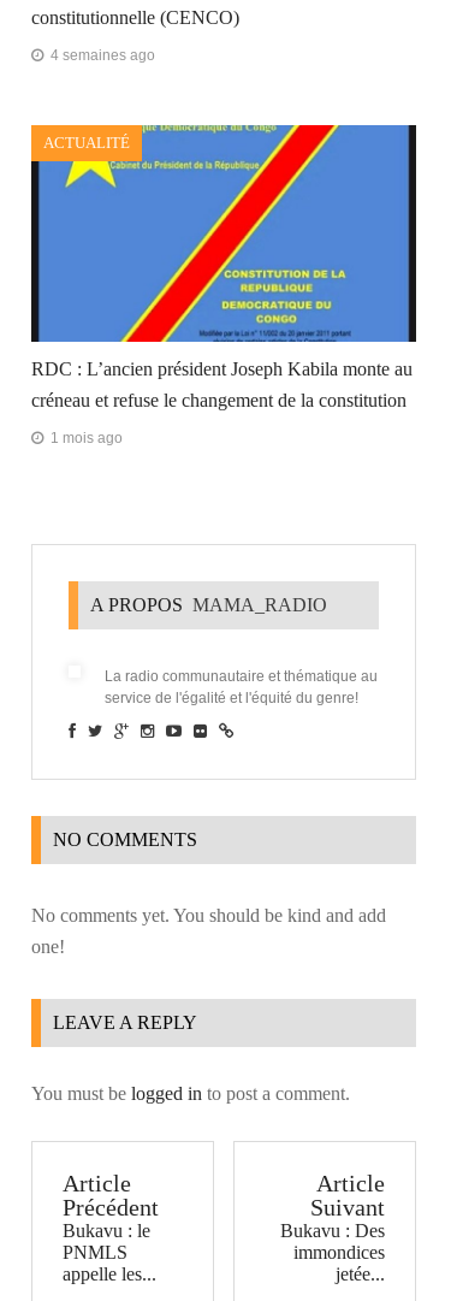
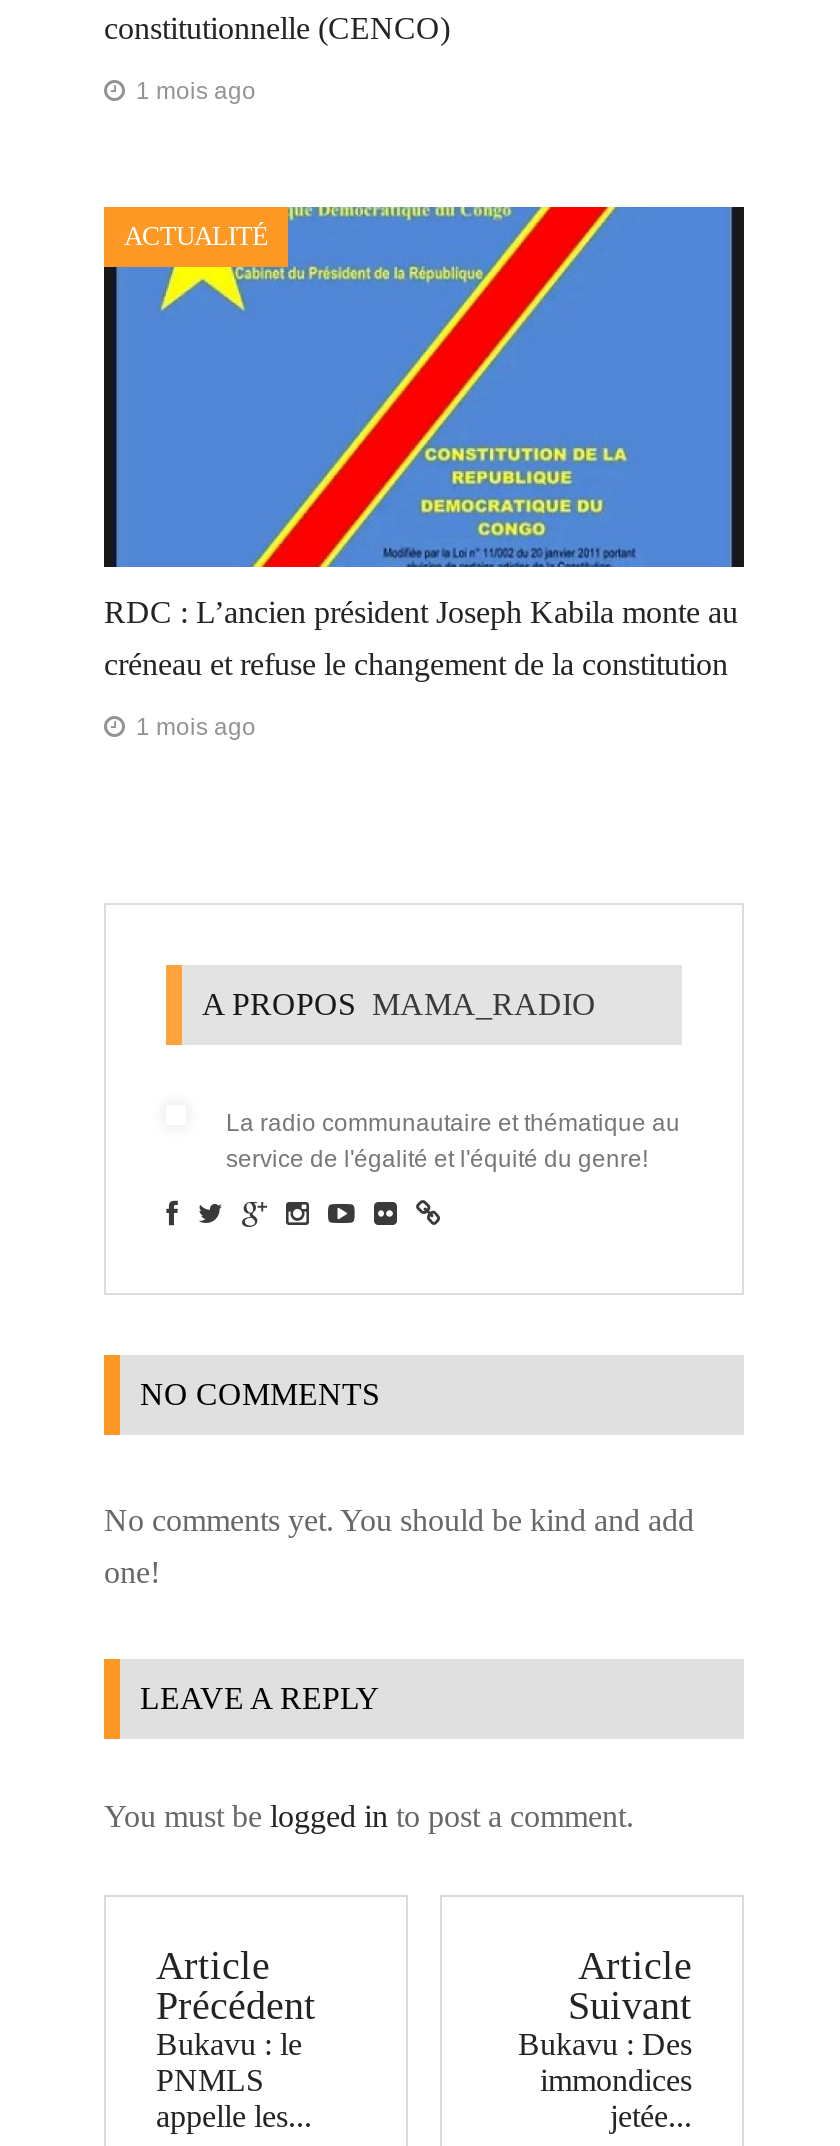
- 4 semaines ago
+ 1 mois ago
